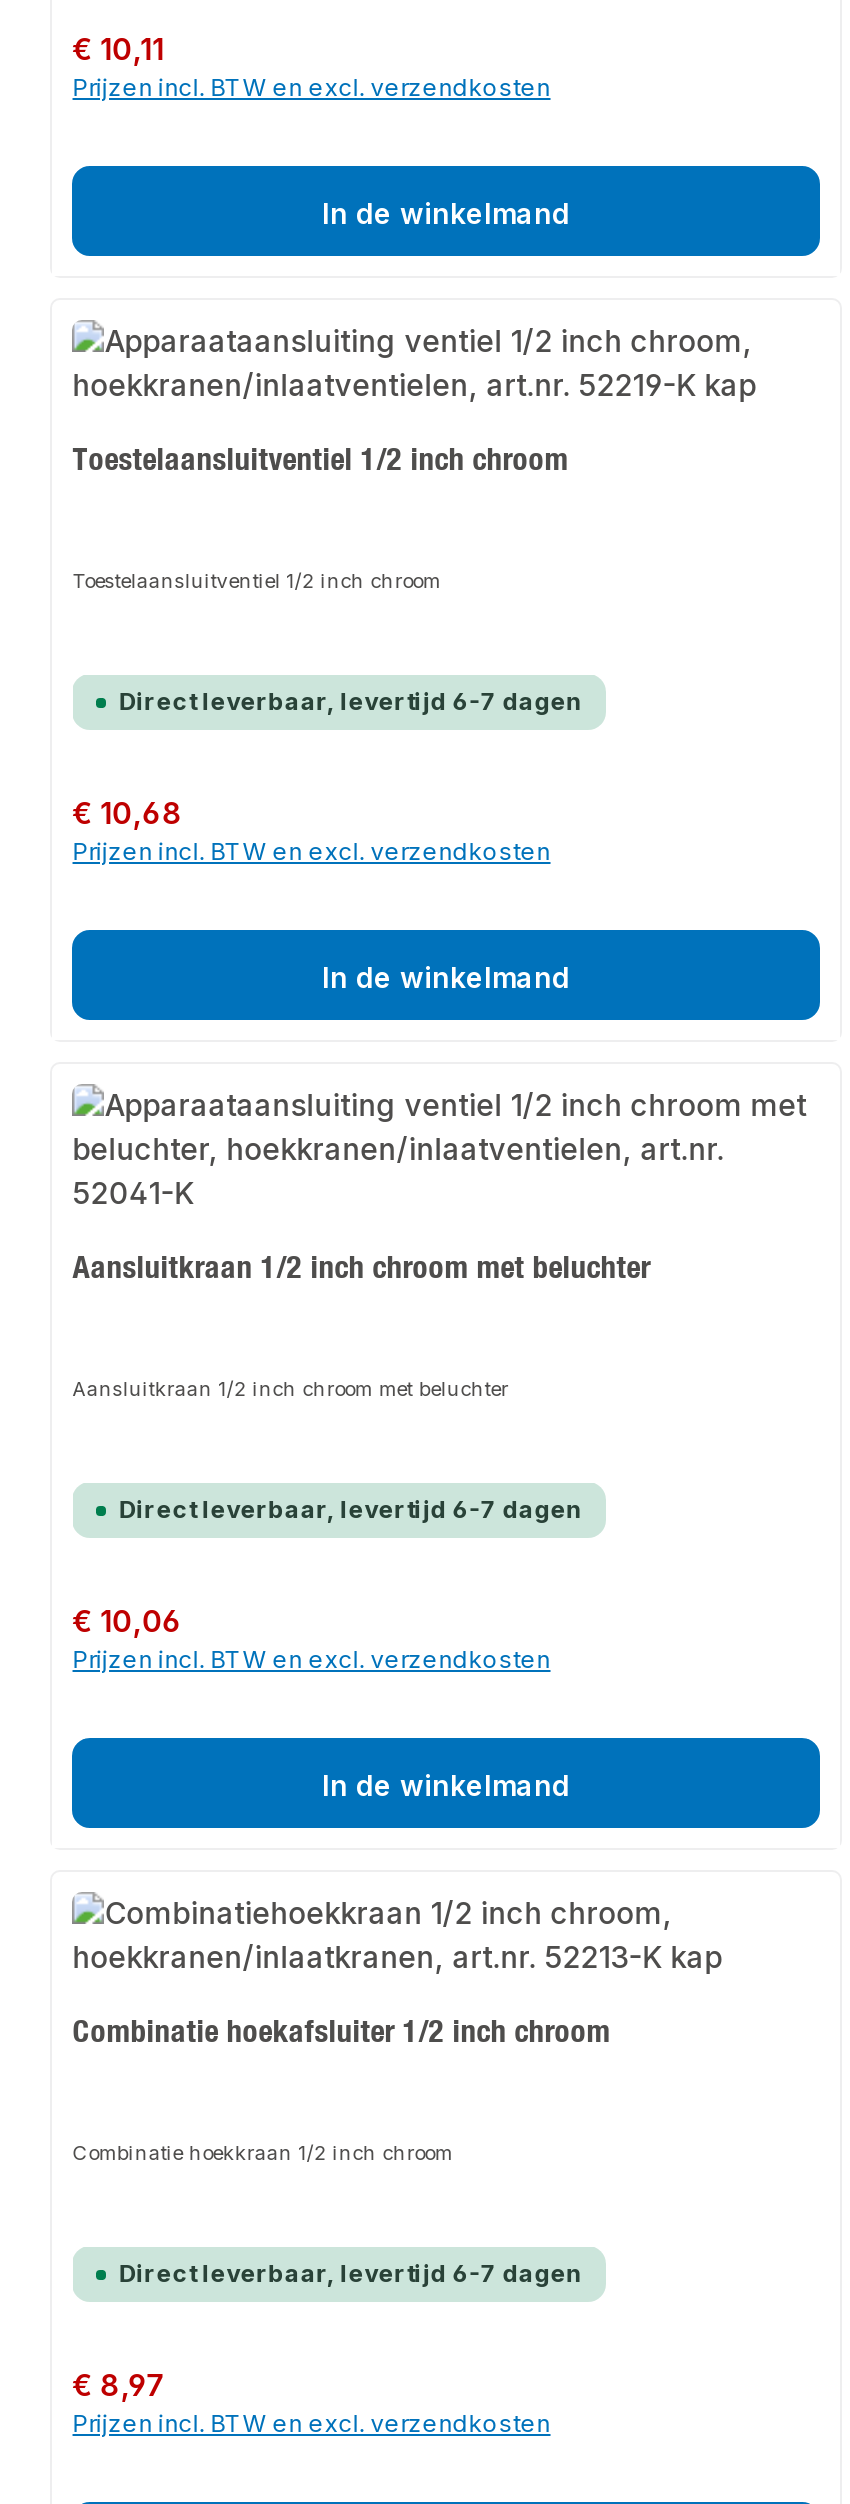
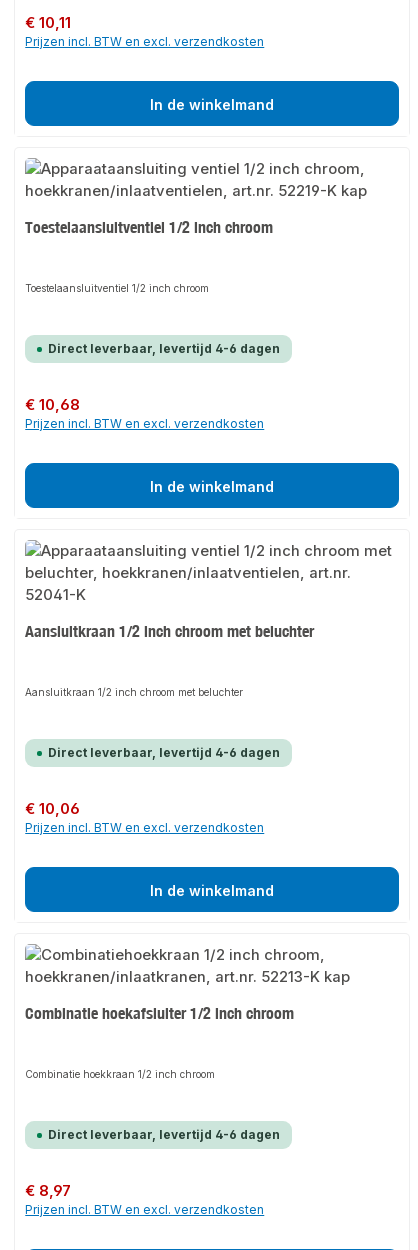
- Direct leverbaar, levertijd 6-7 dagen
+ Direct leverbaar, levertijd 4-6 dagen

- Direct leverbaar, levertijd 6-7 dagen
+ Direct leverbaar, levertijd 4-6 dagen

- Direct leverbaar, levertijd 6-7 dagen
+ Direct leverbaar, levertijd 4-6 dagen
